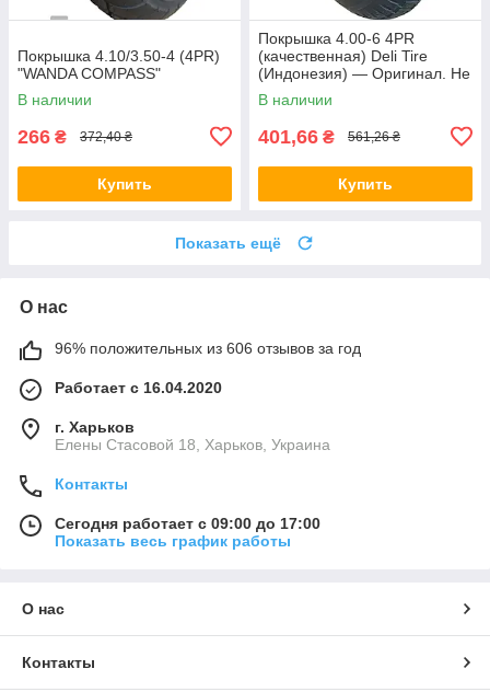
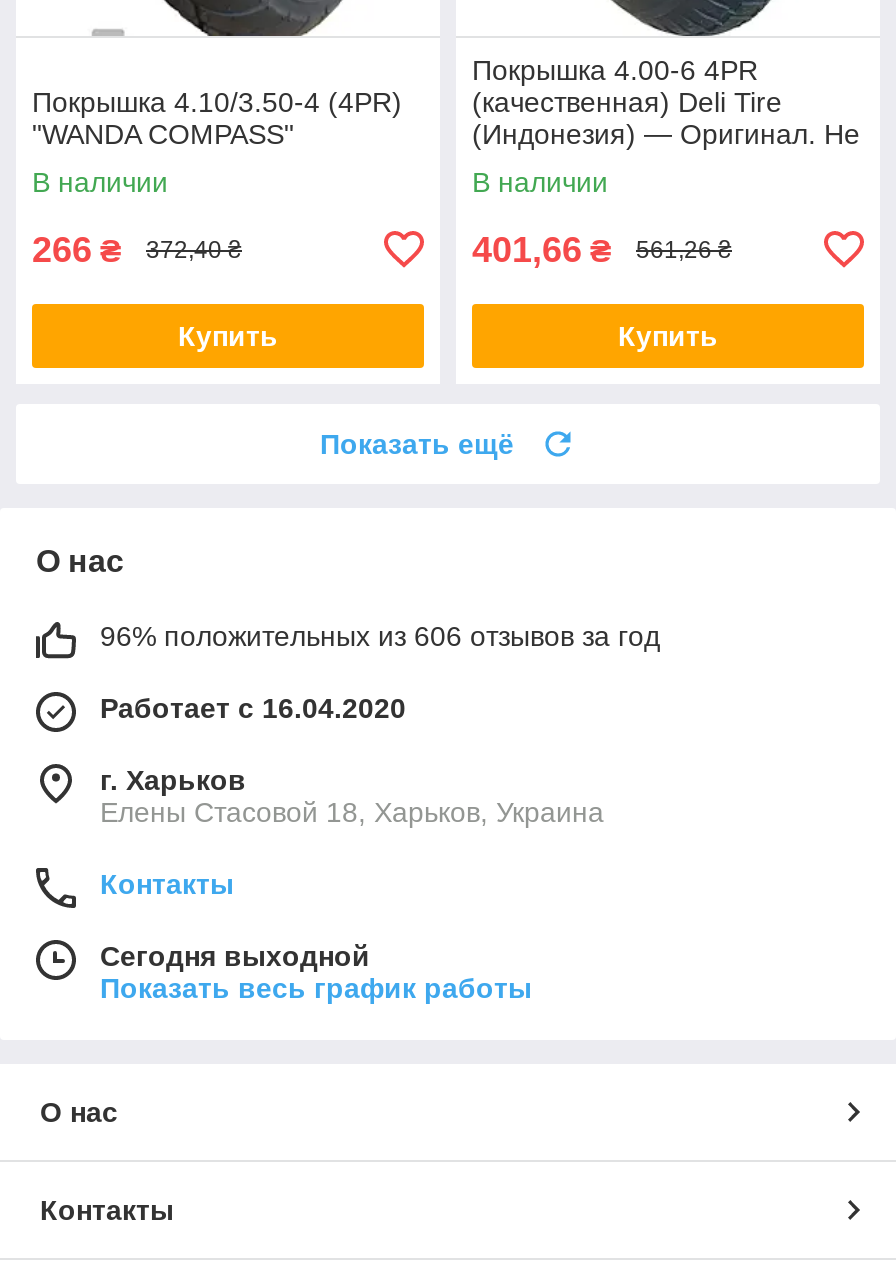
- Сегодня работает с 09:00 до 17:00
+ Сегодня выходной
